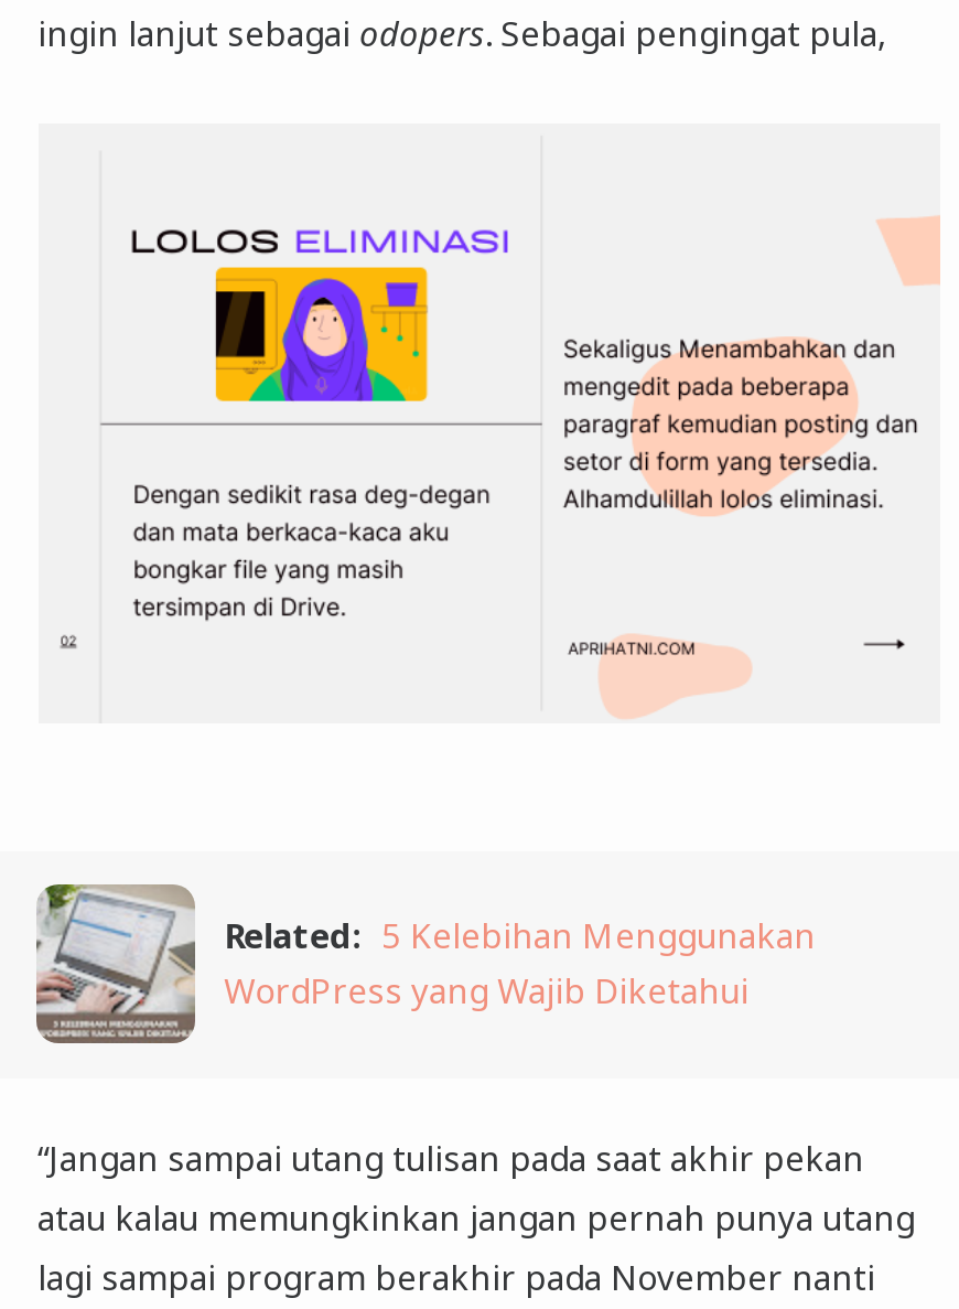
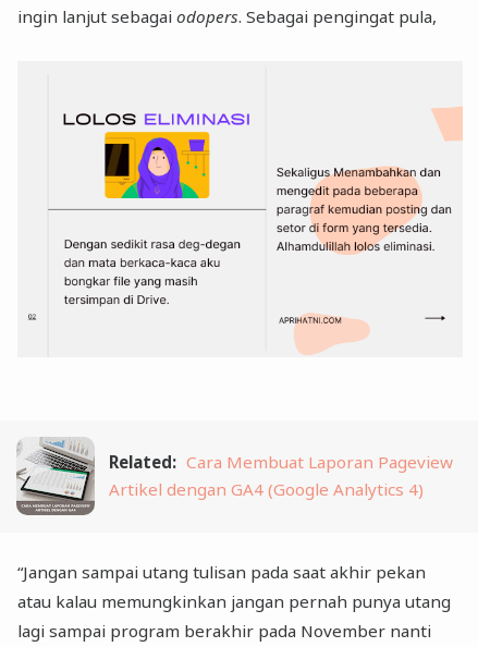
- [image]
- Related: 5 Kelebihan Menggunakan
- WordPress yang Wajib Diketahui
+ [image]
+ Related: Cara Membuat Laporan Pageview
+ Artikel dengan GA4 (Google Analytics 4)
